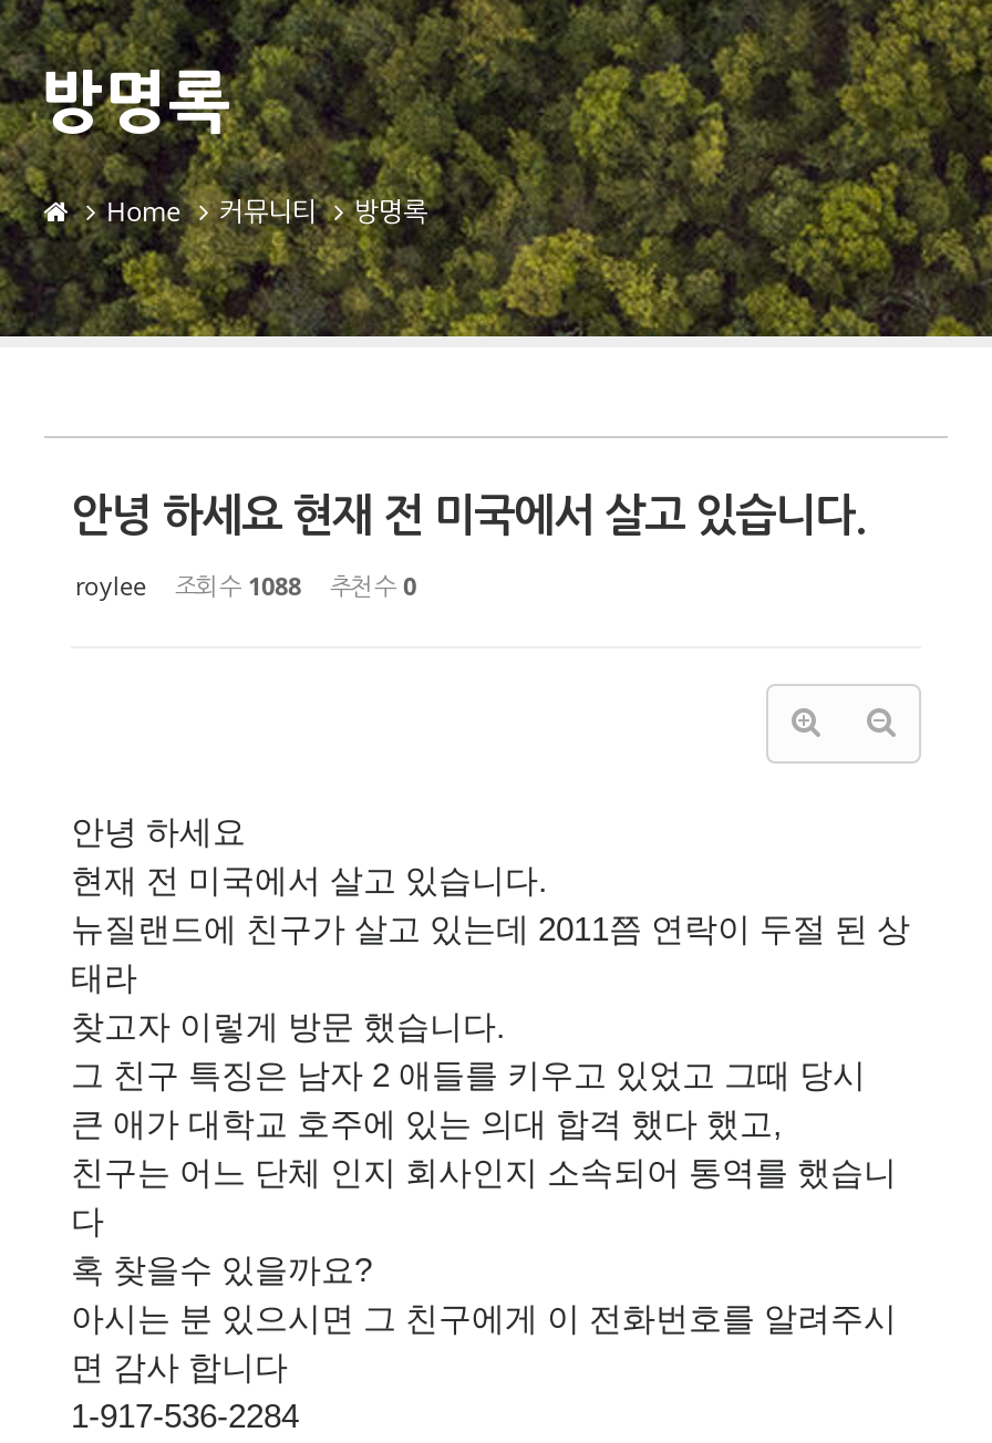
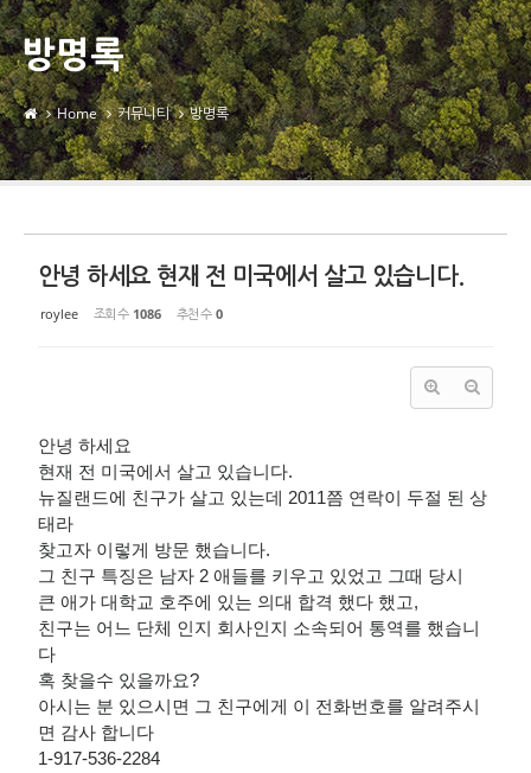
- roylee 조회 수 1088 추천 수 0
+ roylee 조회 수 1086 추천 수 0
